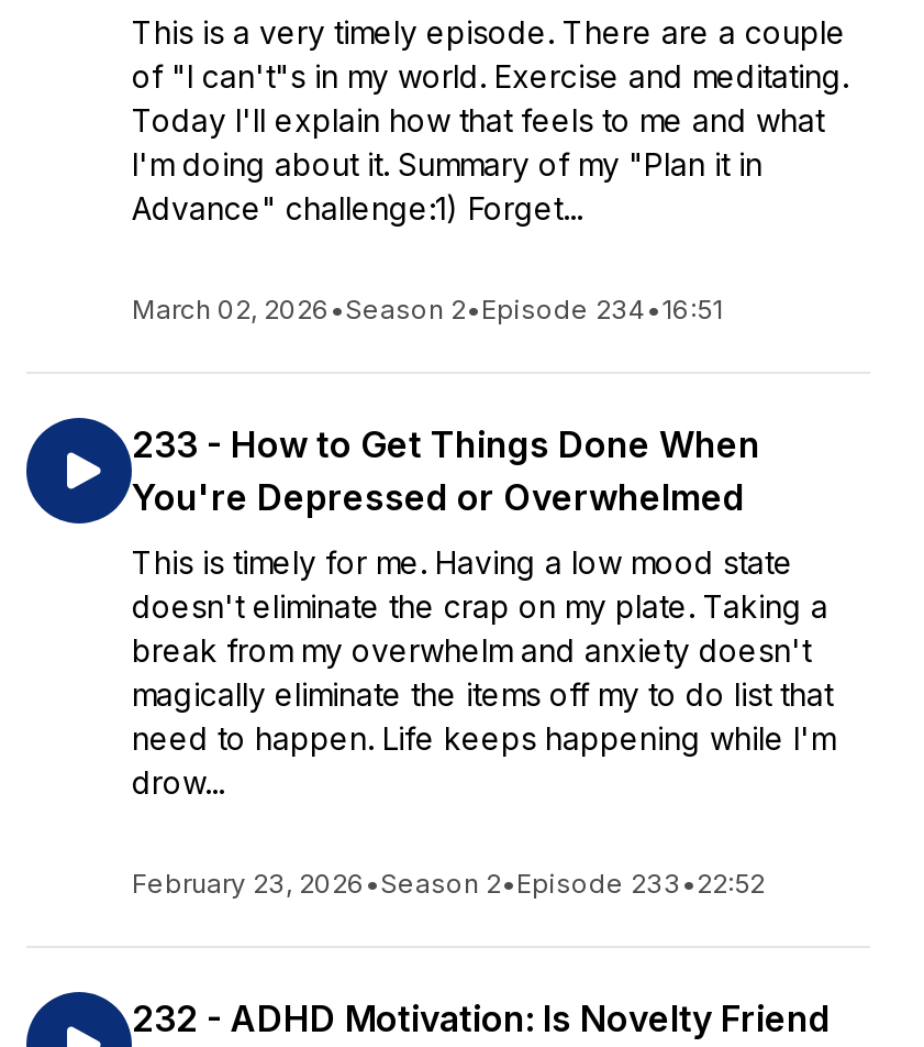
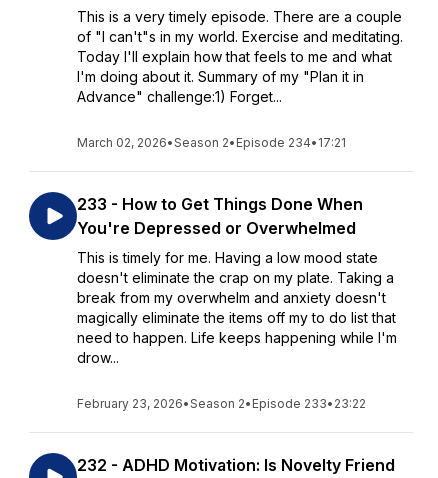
- March 02, 2026 •Season 2•Episode 234•16:51
+ March 02, 2026 •Season 2•Episode 234•17:21

- February 23, 2026 •Season 2•Episode 233 •22:52
+ February 23, 2026 •Season 2•Episode 233 •23:22
